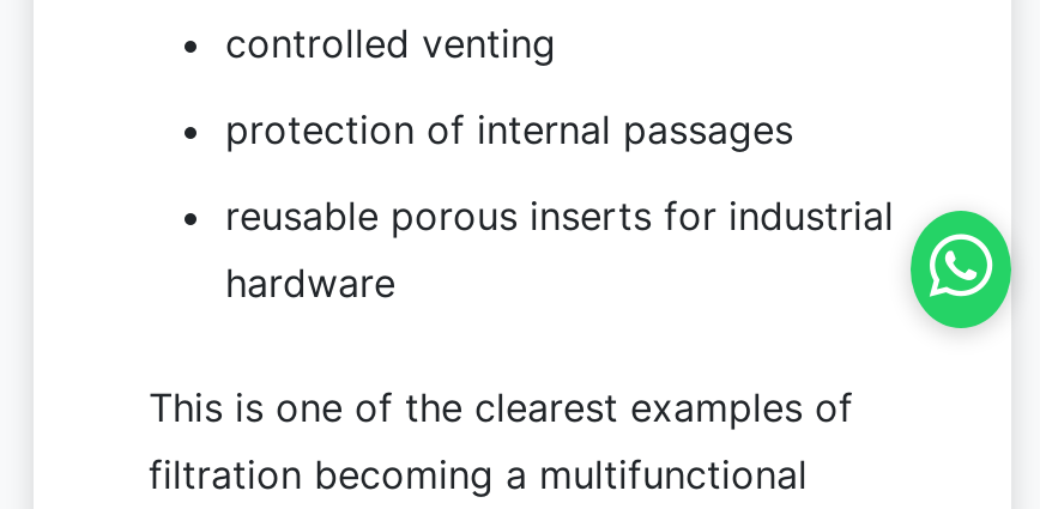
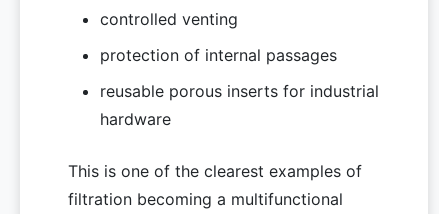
- [image]
